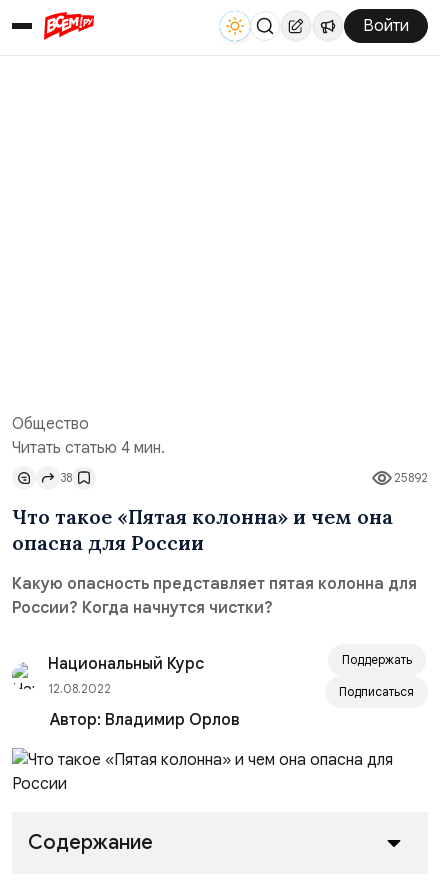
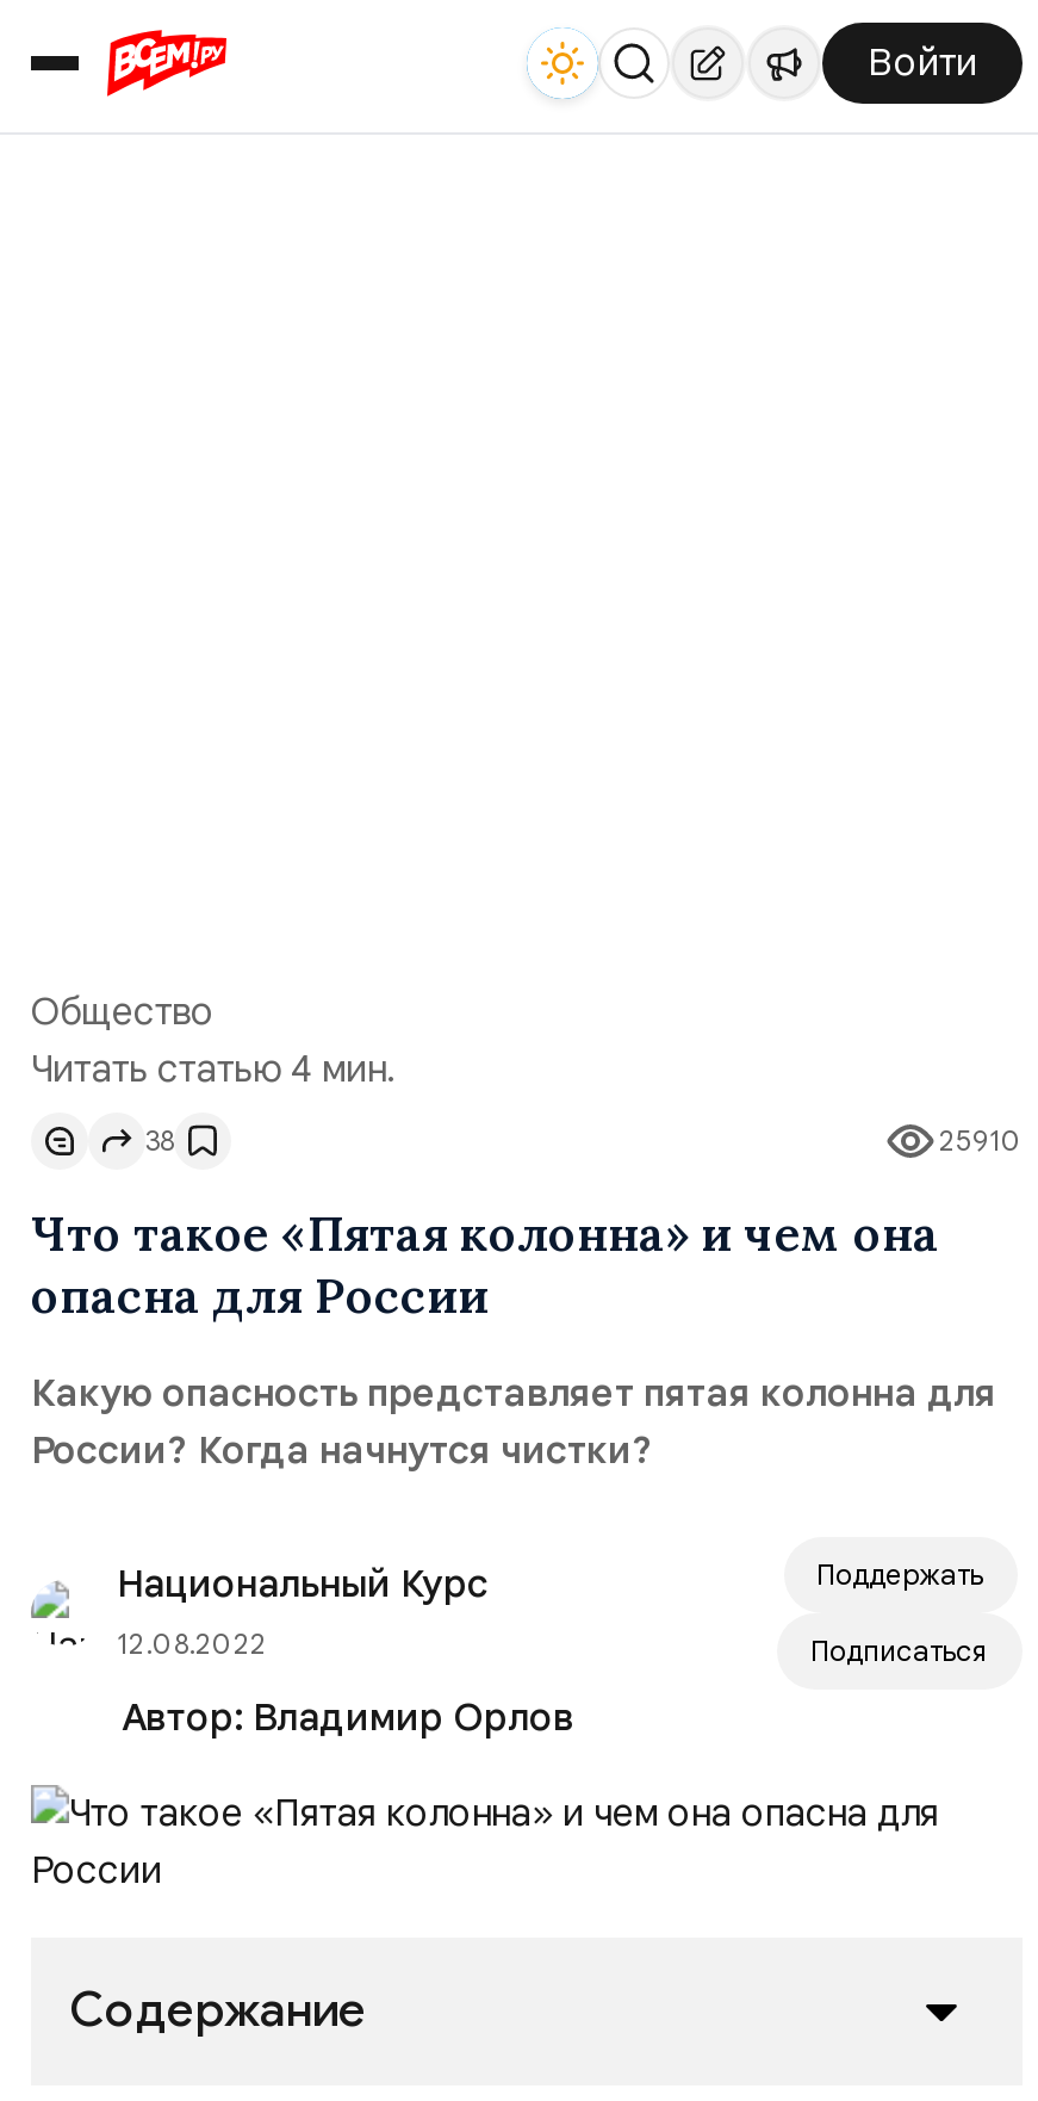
- 25892
+ 25910
